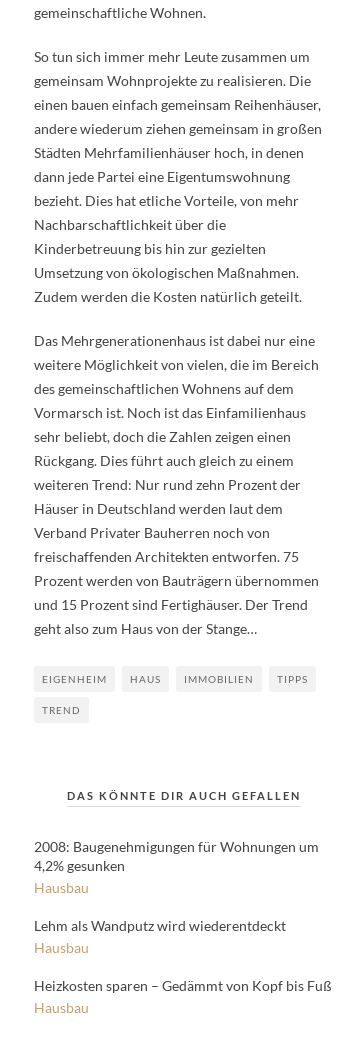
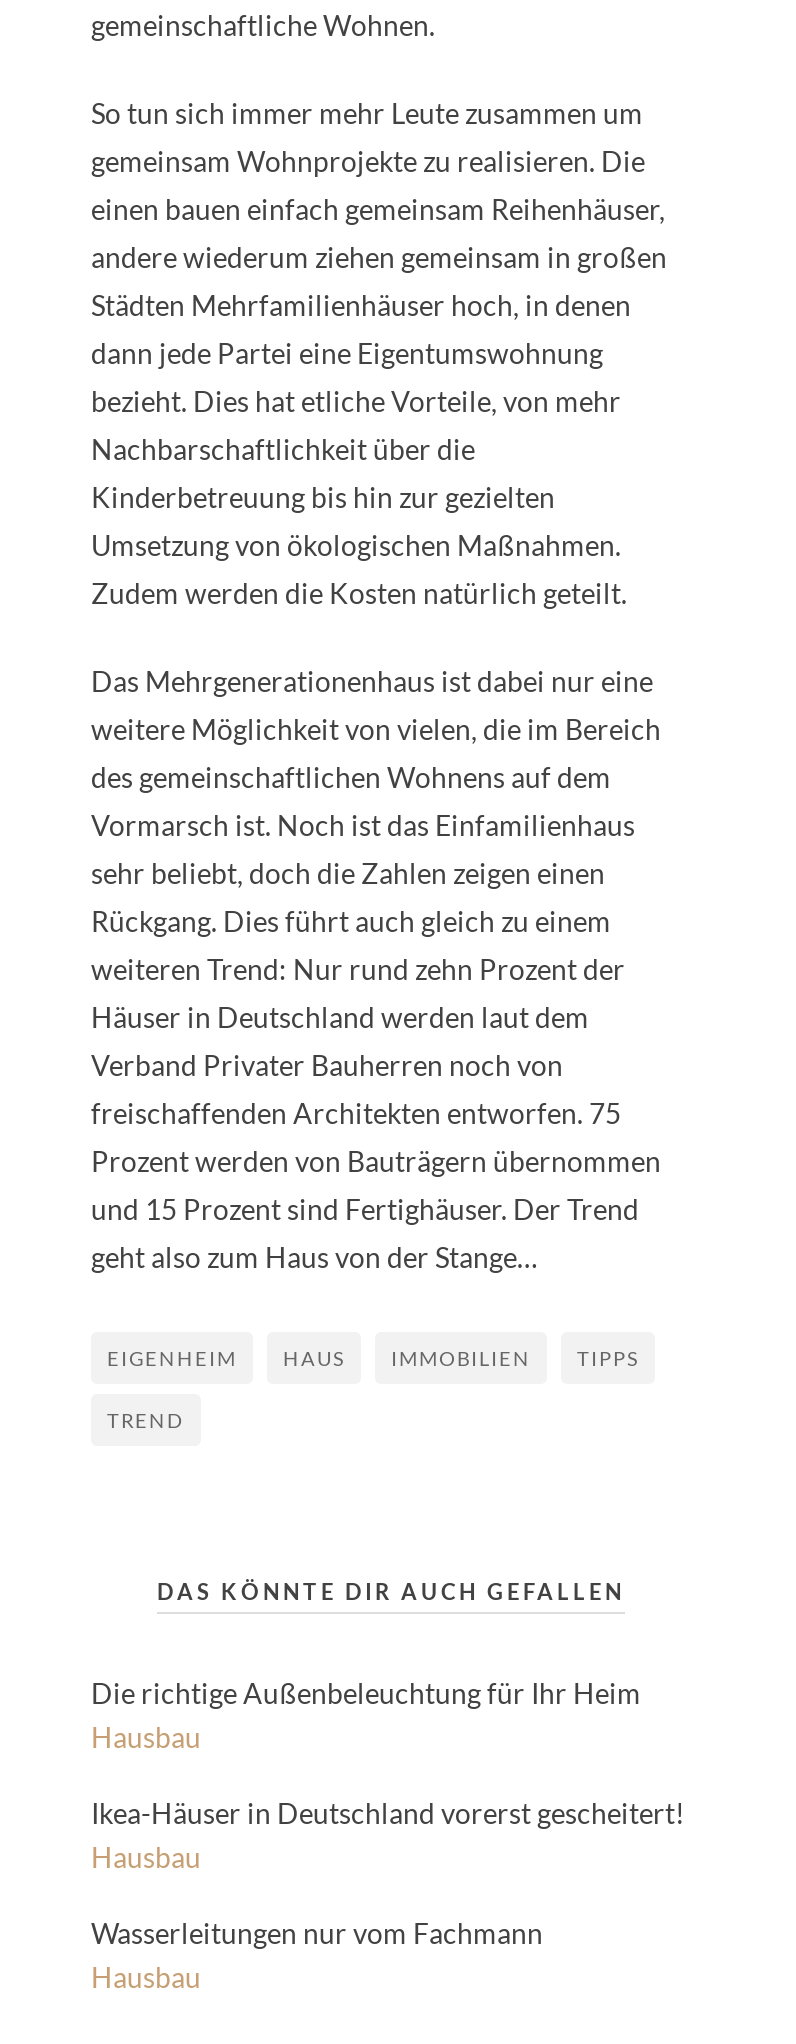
- 2008: Baugenehmigungen für Wohnungen um
- 4,2% gesunken
+ Die richtige Außenbeleuchtung für Ihr Heim

- Lehm als Wandputz wird wiederentdeckt
+ Ikea-Häuser in Deutschland vorerst gescheitert!

- Heizkosten sparen – Gedämmt von Kopf bis Fuß
+ Wasserleitungen nur vom Fachmann
